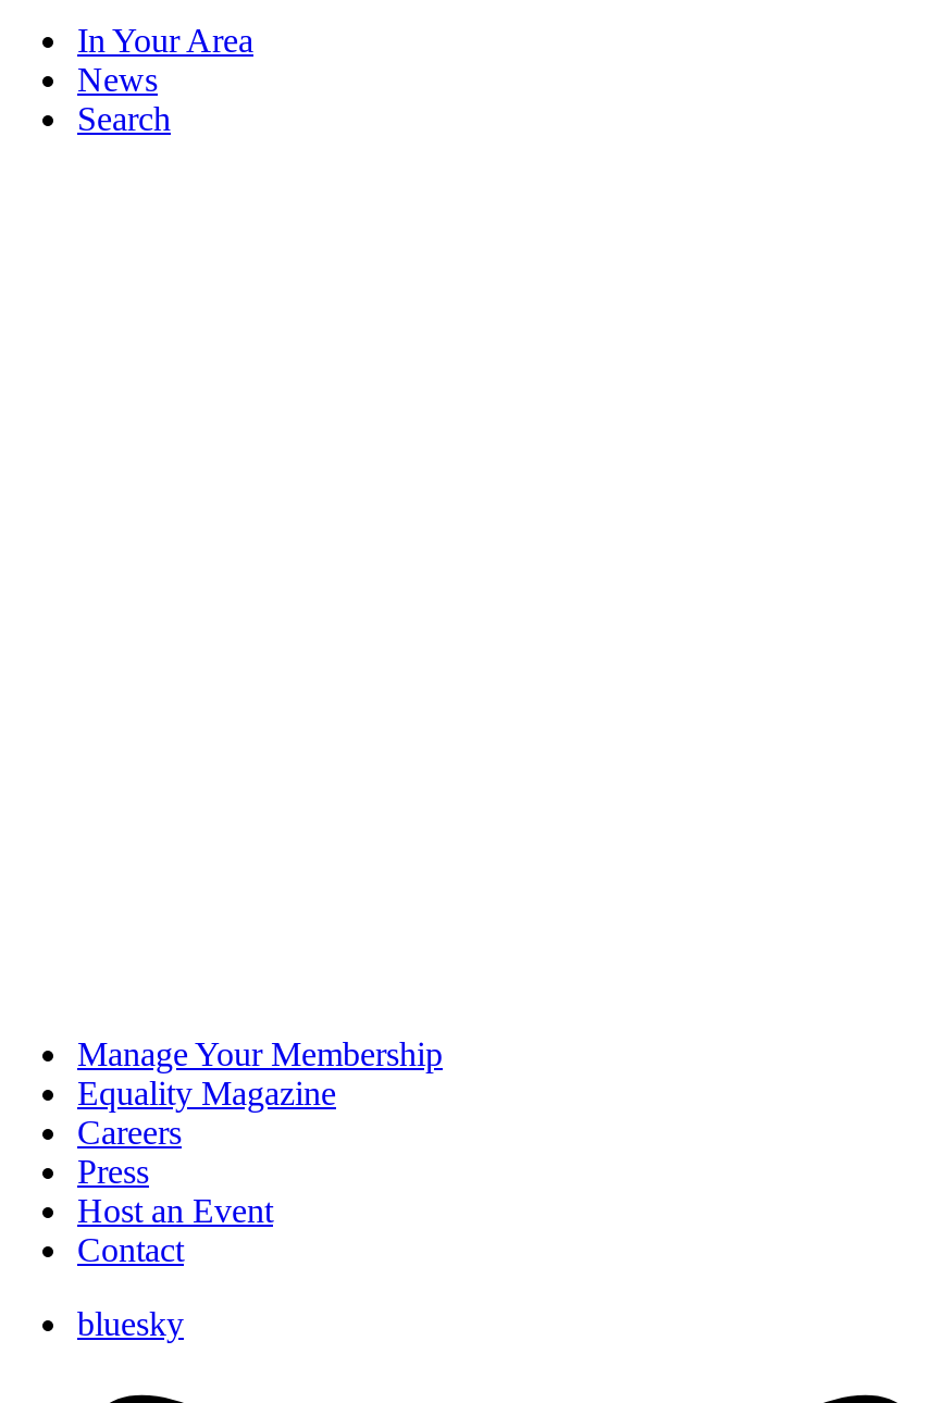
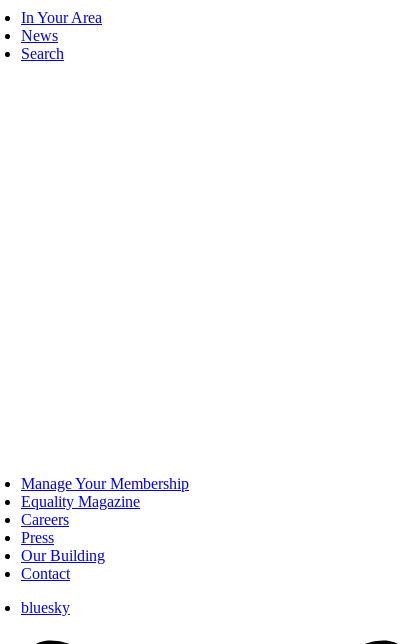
- Host an Event
+ Our Building
